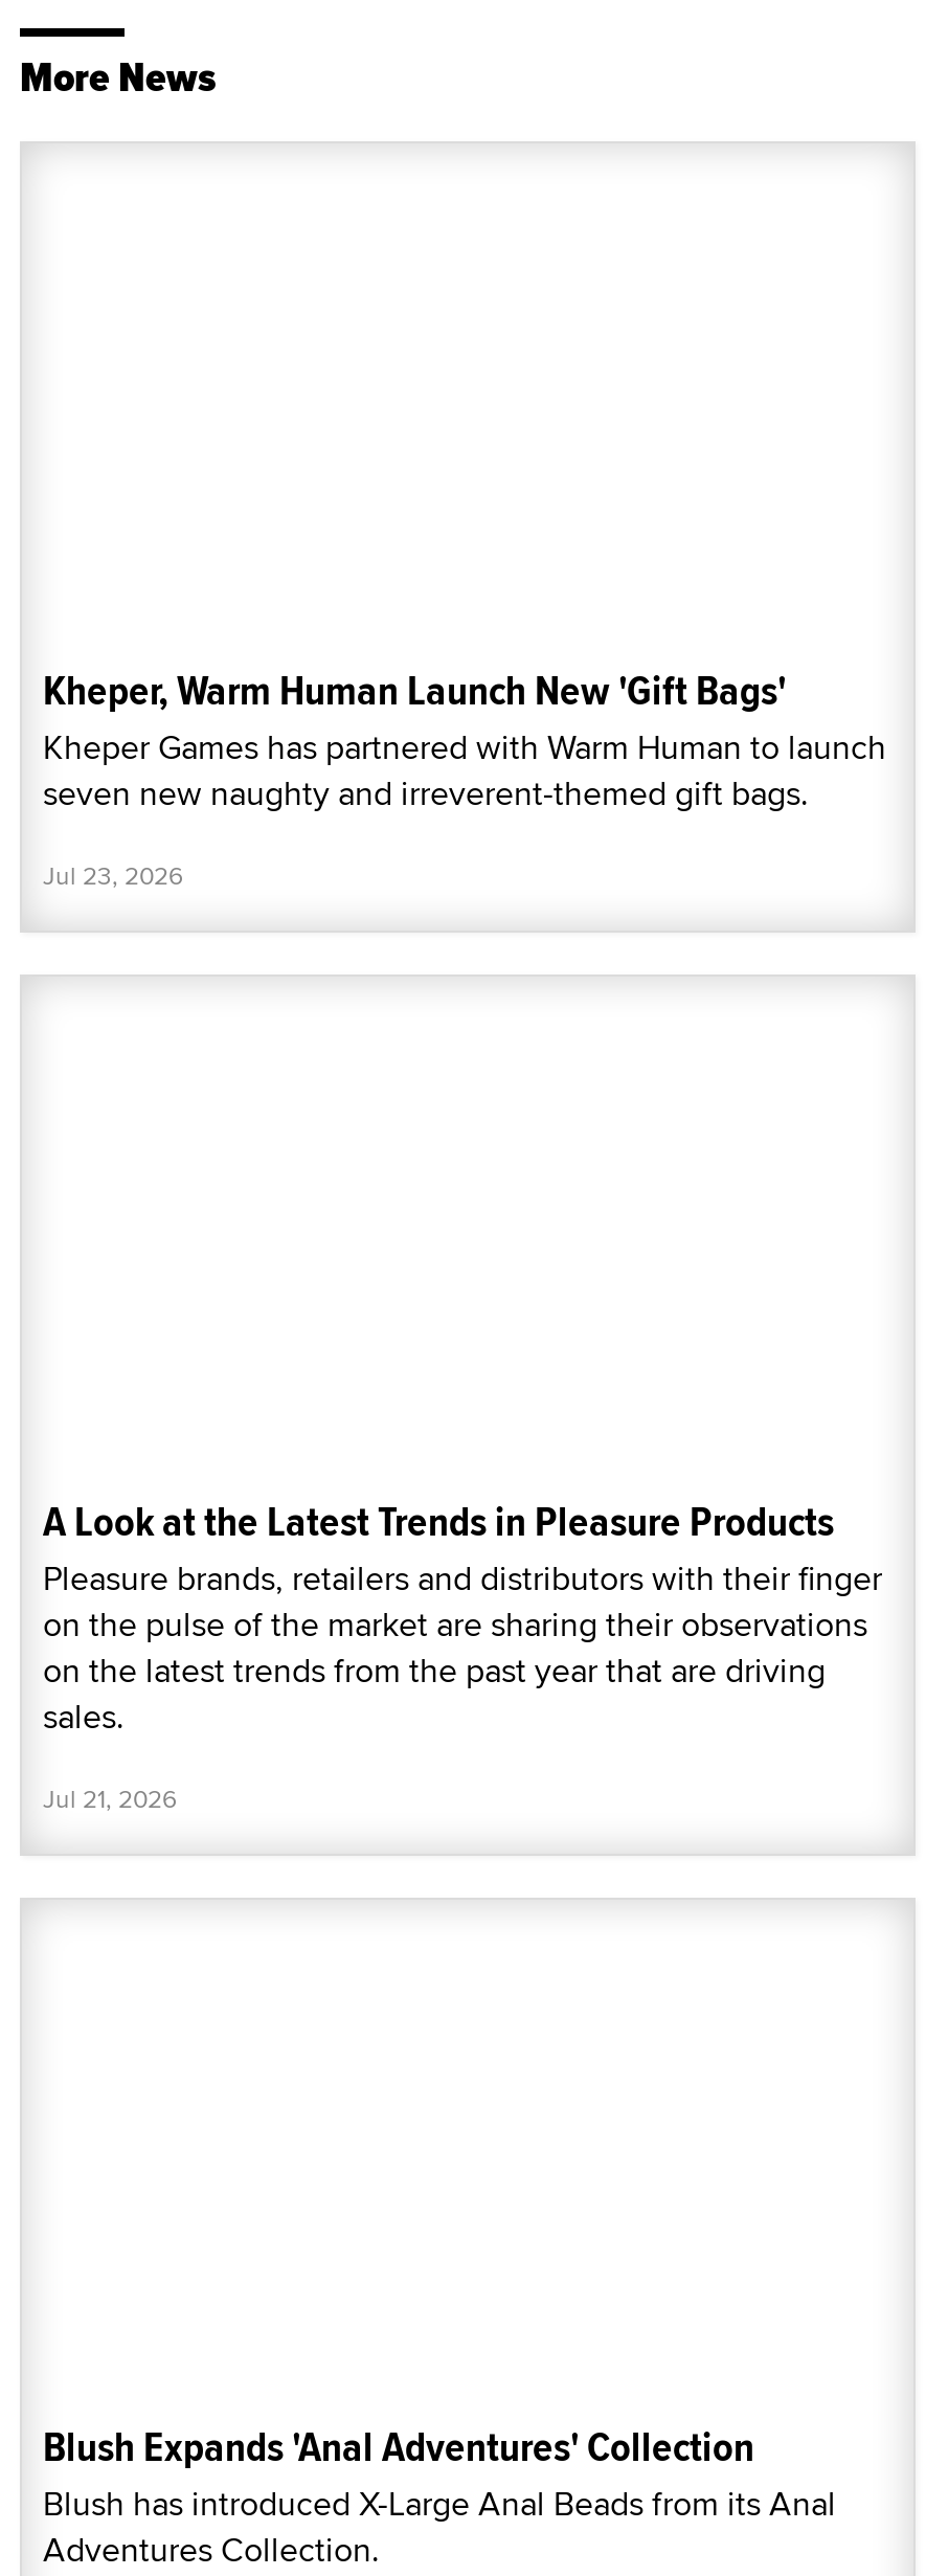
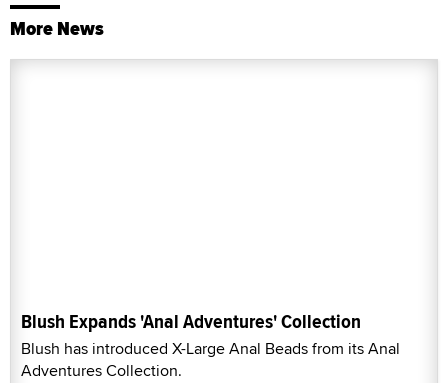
- Kheper, Warm Human Launch New 'Gift Bags'
- Kheper Games has partnered with Warm Human to launch
- seven new naughty and irreverent-themed gift bags.
- Jul 23, 2026

- A Look at the Latest Trends in Pleasure Products
- Pleasure brands, retailers and distributors with their finger
- on the pulse of the market are sharing their observations
- on the latest trends from the past year that are driving
- sales.
- Jul 21, 2026
